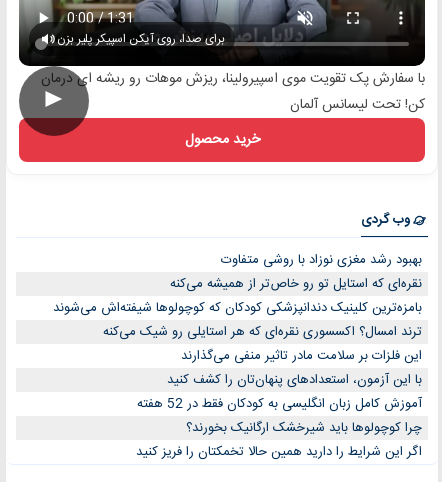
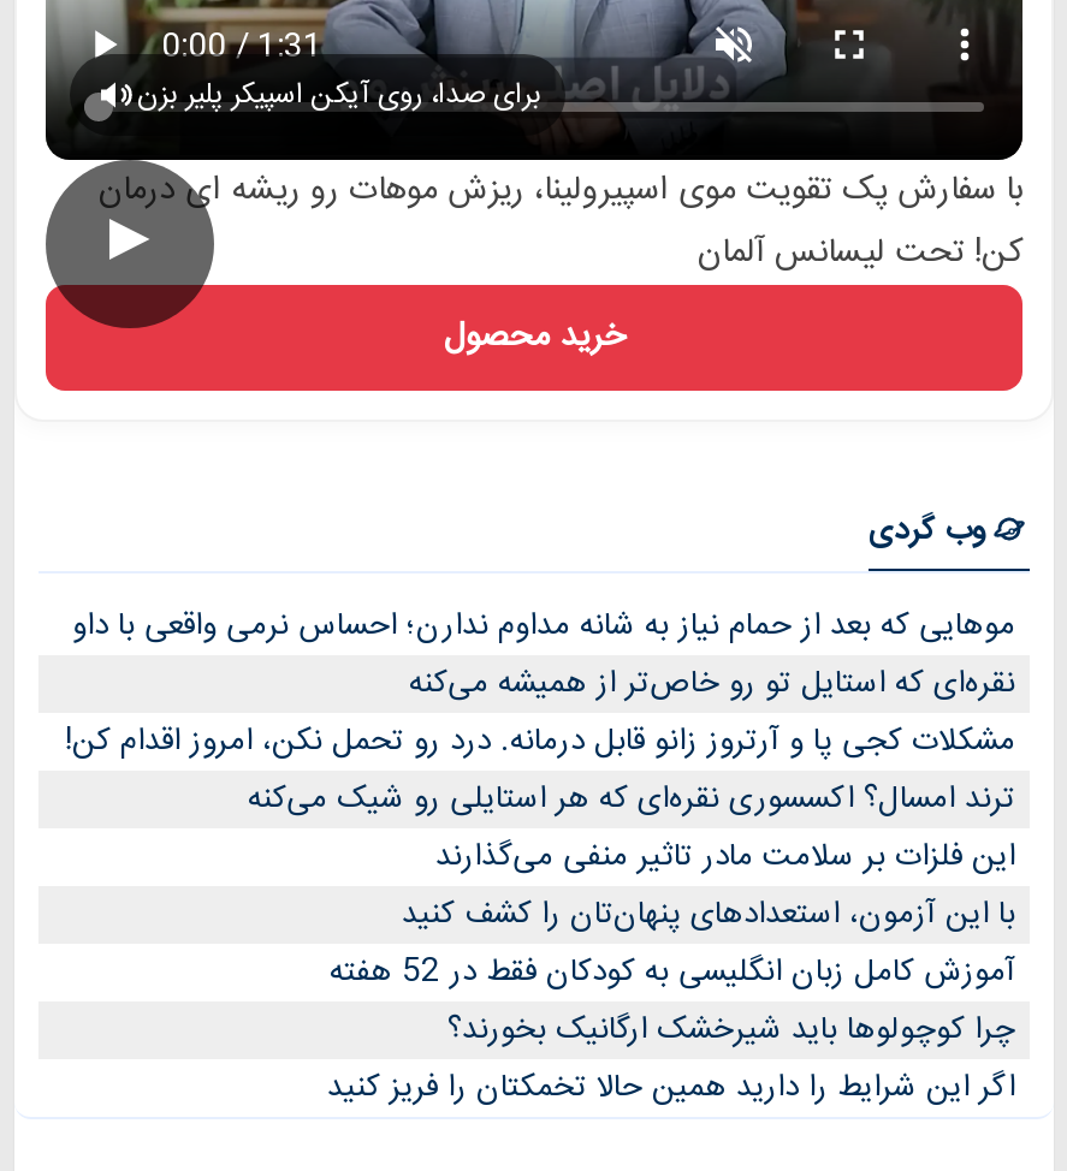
- بهبود رشد مغزی نوزاد با روشی متفاوت
+ موهایی که بعد از حمام نیاز به شانه مداوم ندارن؛ احساس نرمی واقعی با داو

- بامزه‌ترین کلینیک دندانپزشکی کودکان که کوچولوها شیفته‌اش می‌شوند
+ مشکلات کجی پا و آرتروز زانو قابل درمانه. درد رو تحمل نکن، امروز اقدام کن!
